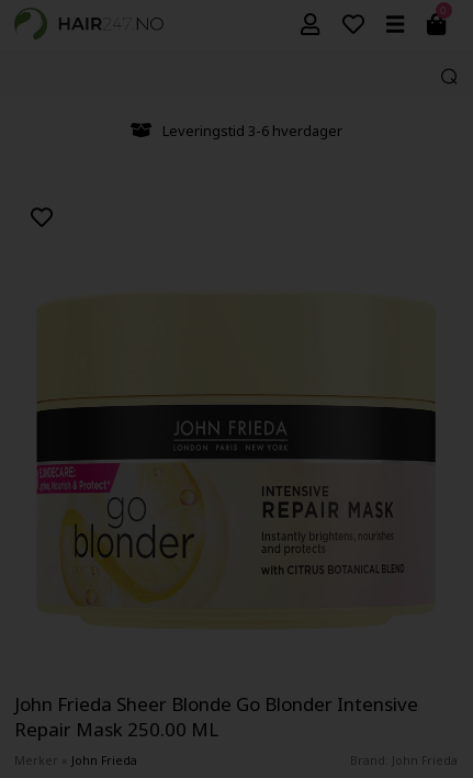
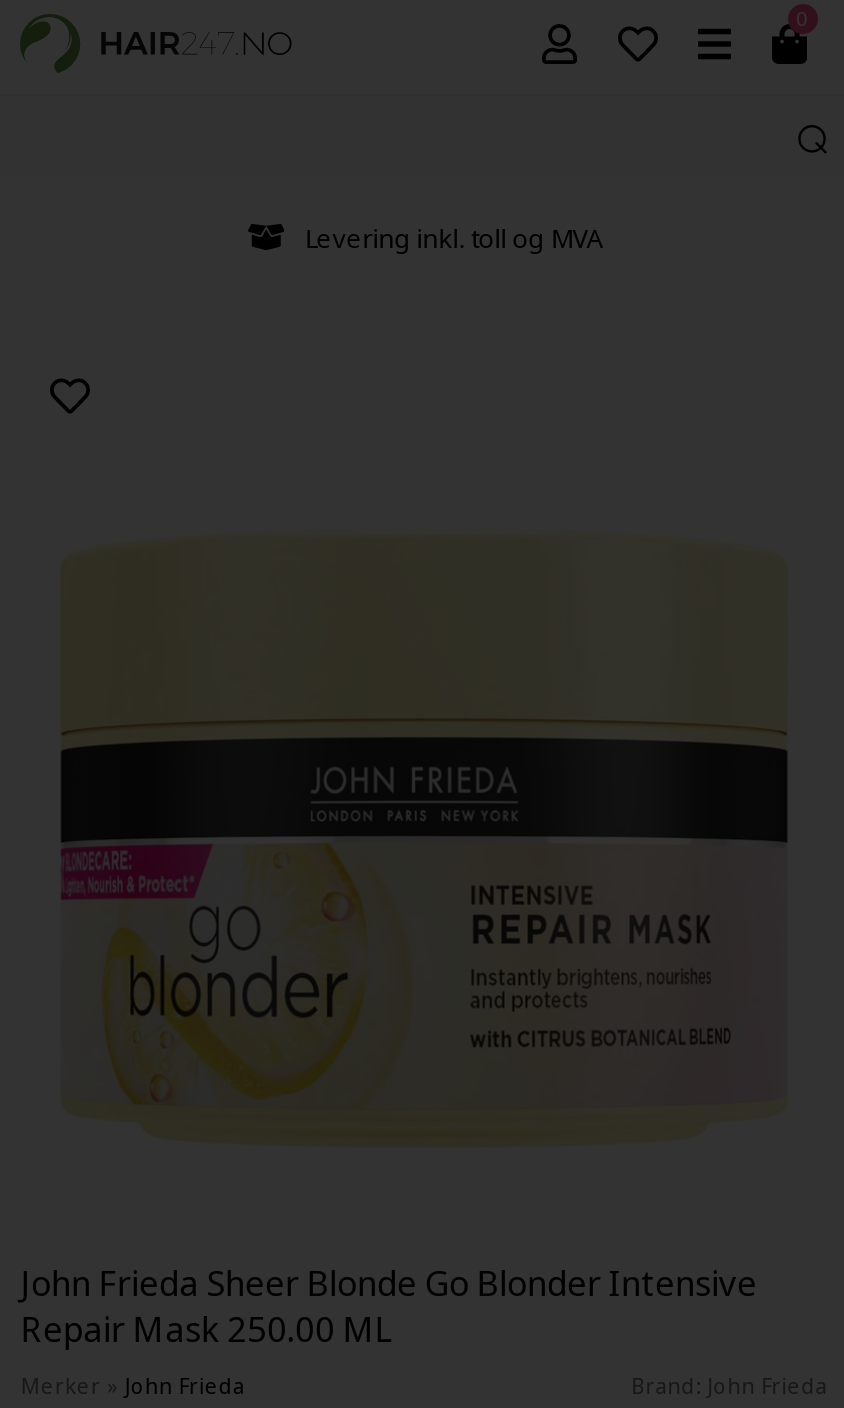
- Leveringstid 3-6 hverdager
+ Levering inkl. toll og MVA
